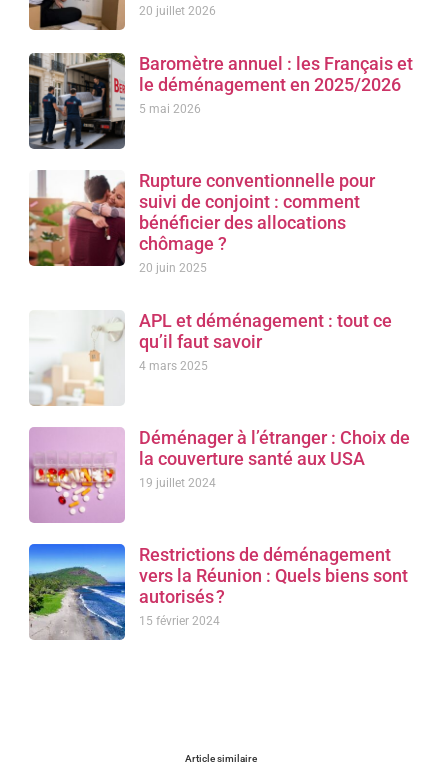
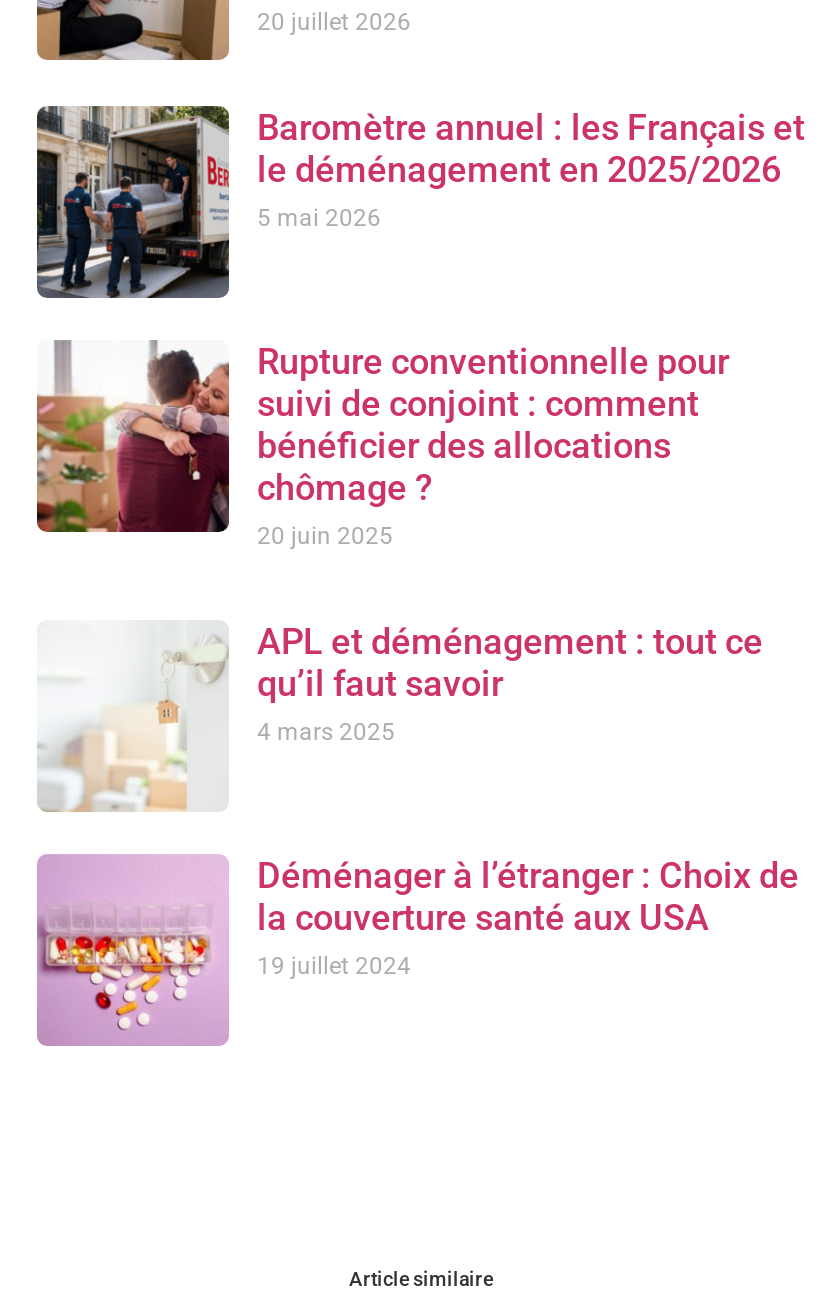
- [image]
- Restrictions de déménagement
- vers la Réunion : Quels biens sont
- autorisés ?
- 15 février 2024
